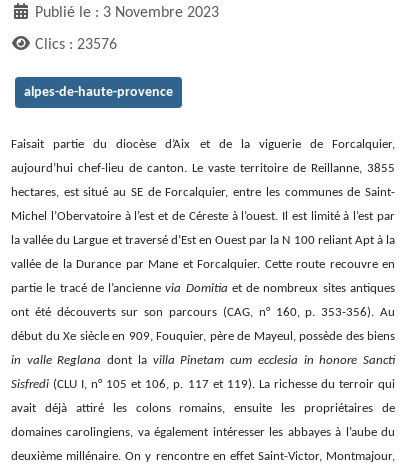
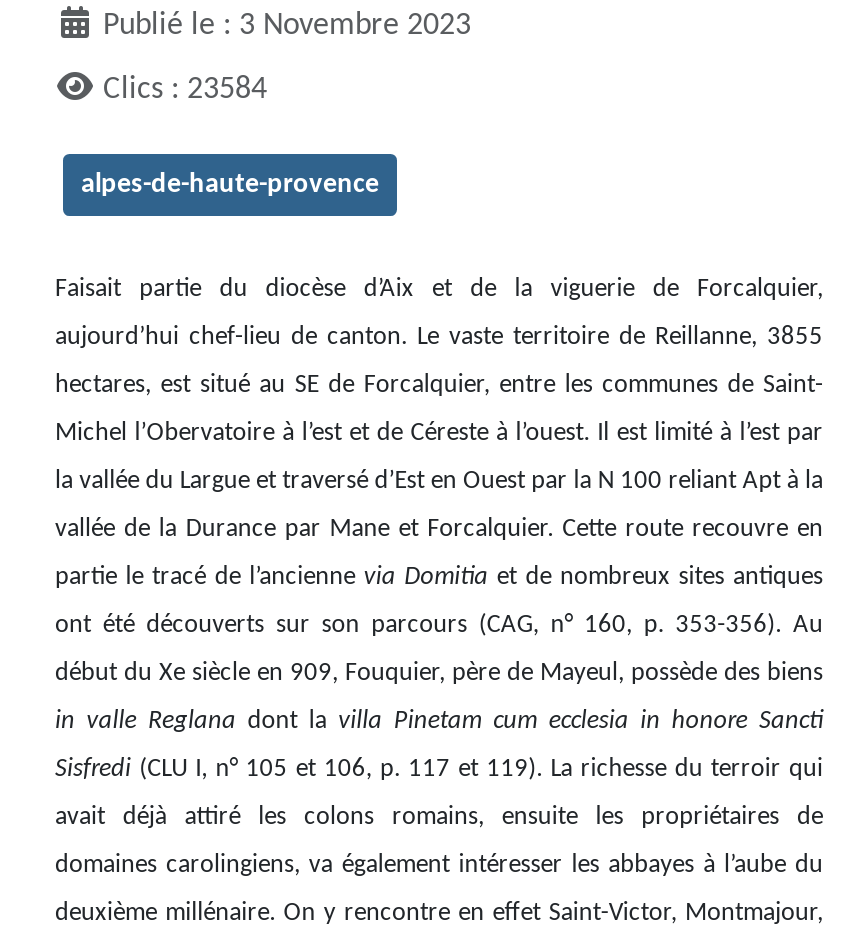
- Clics : 23576
+ Clics : 23584
